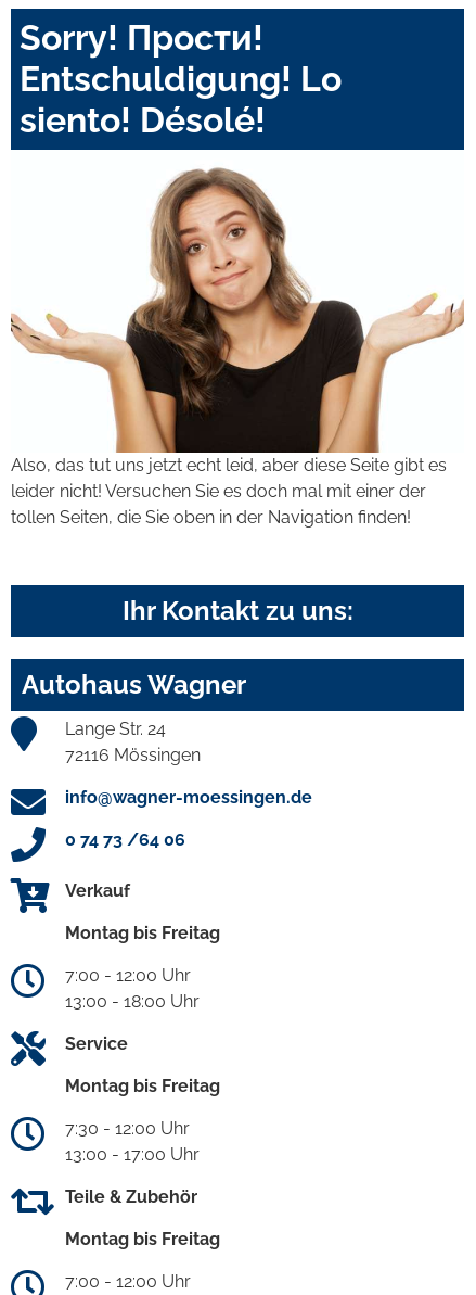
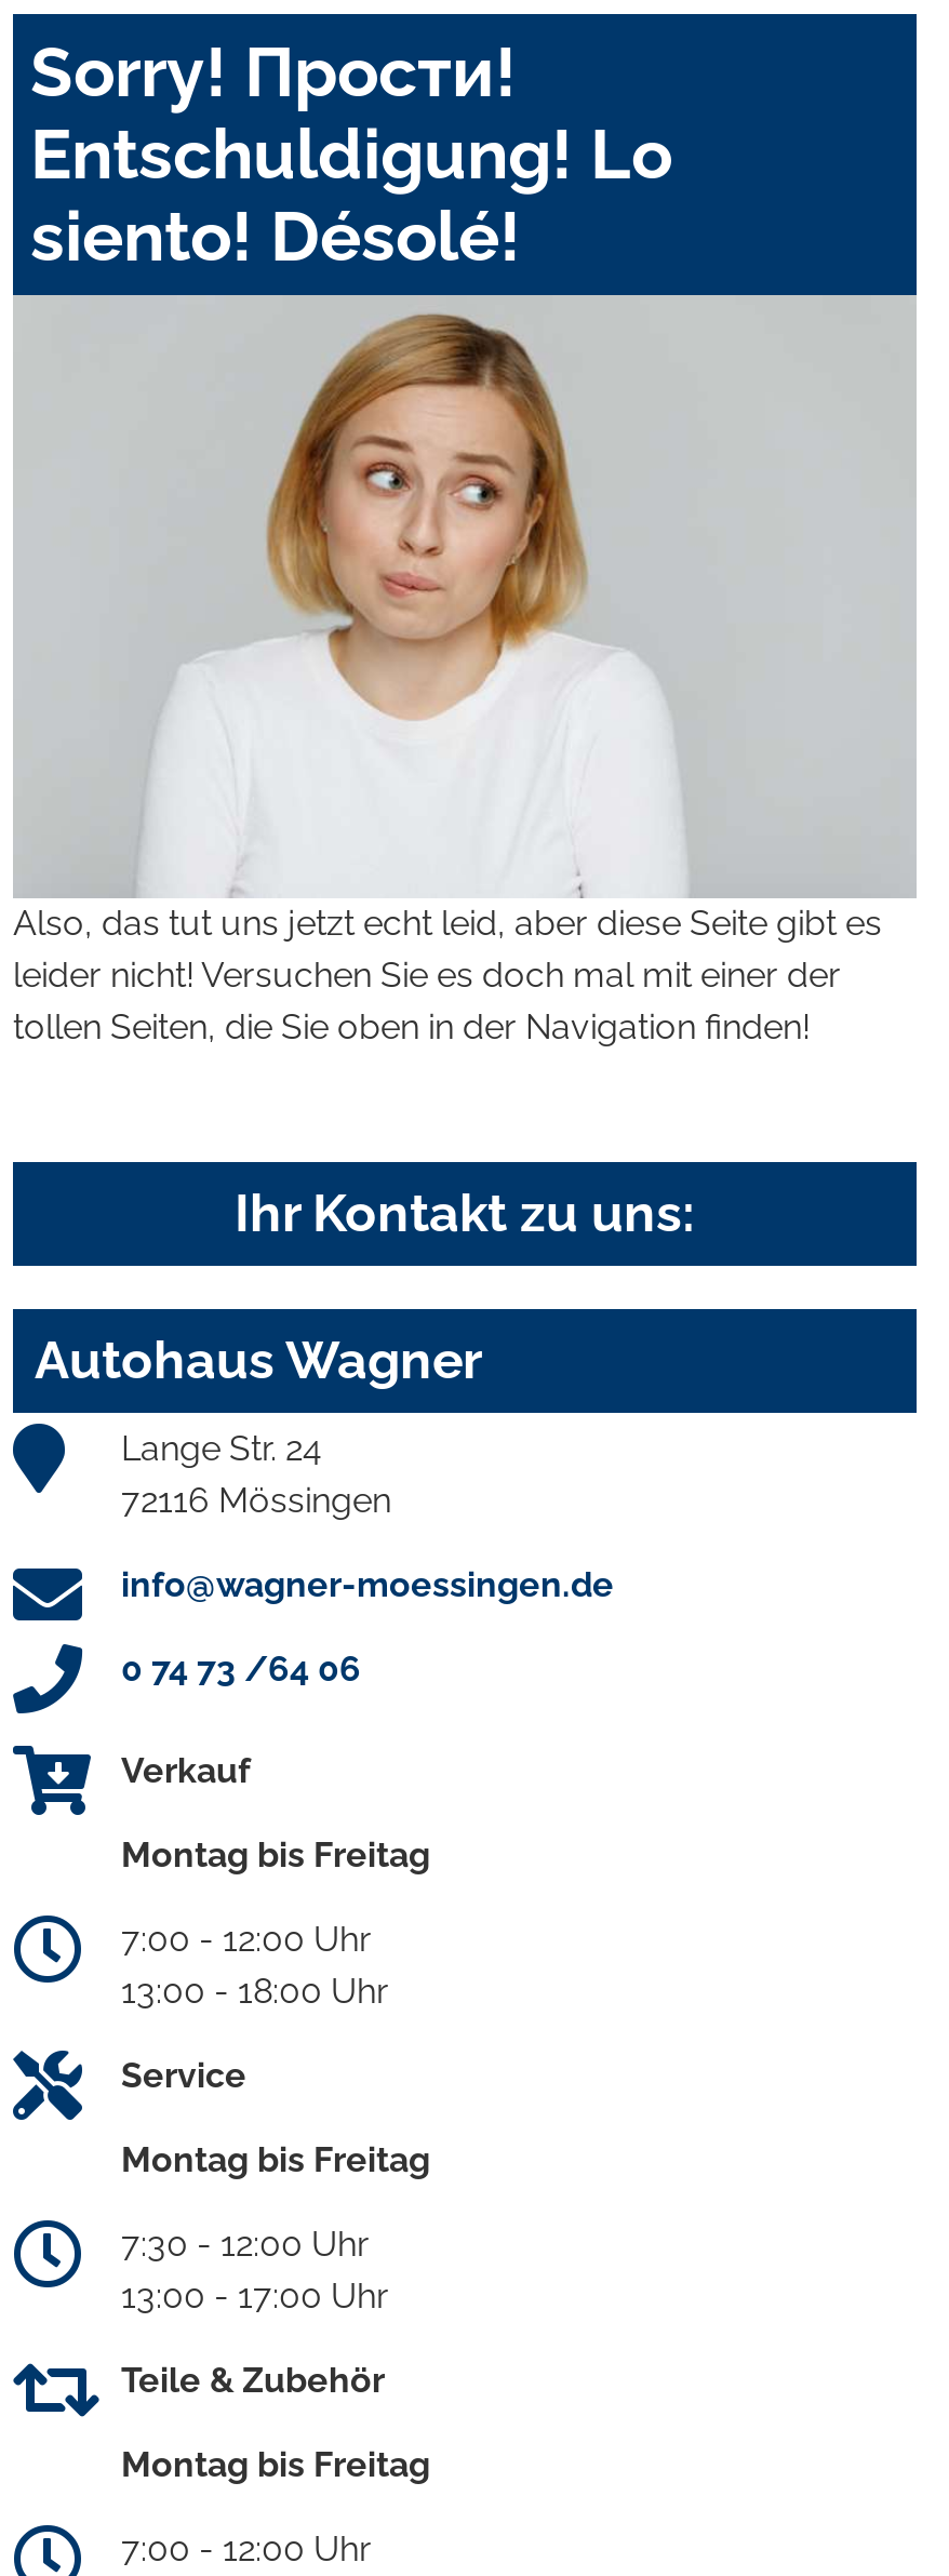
- [image]
+ [image]
